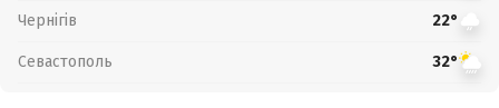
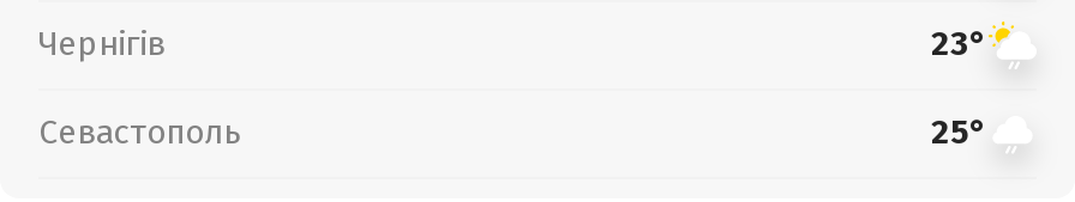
- 22°
+ 23°

- 32°
+ 25°
